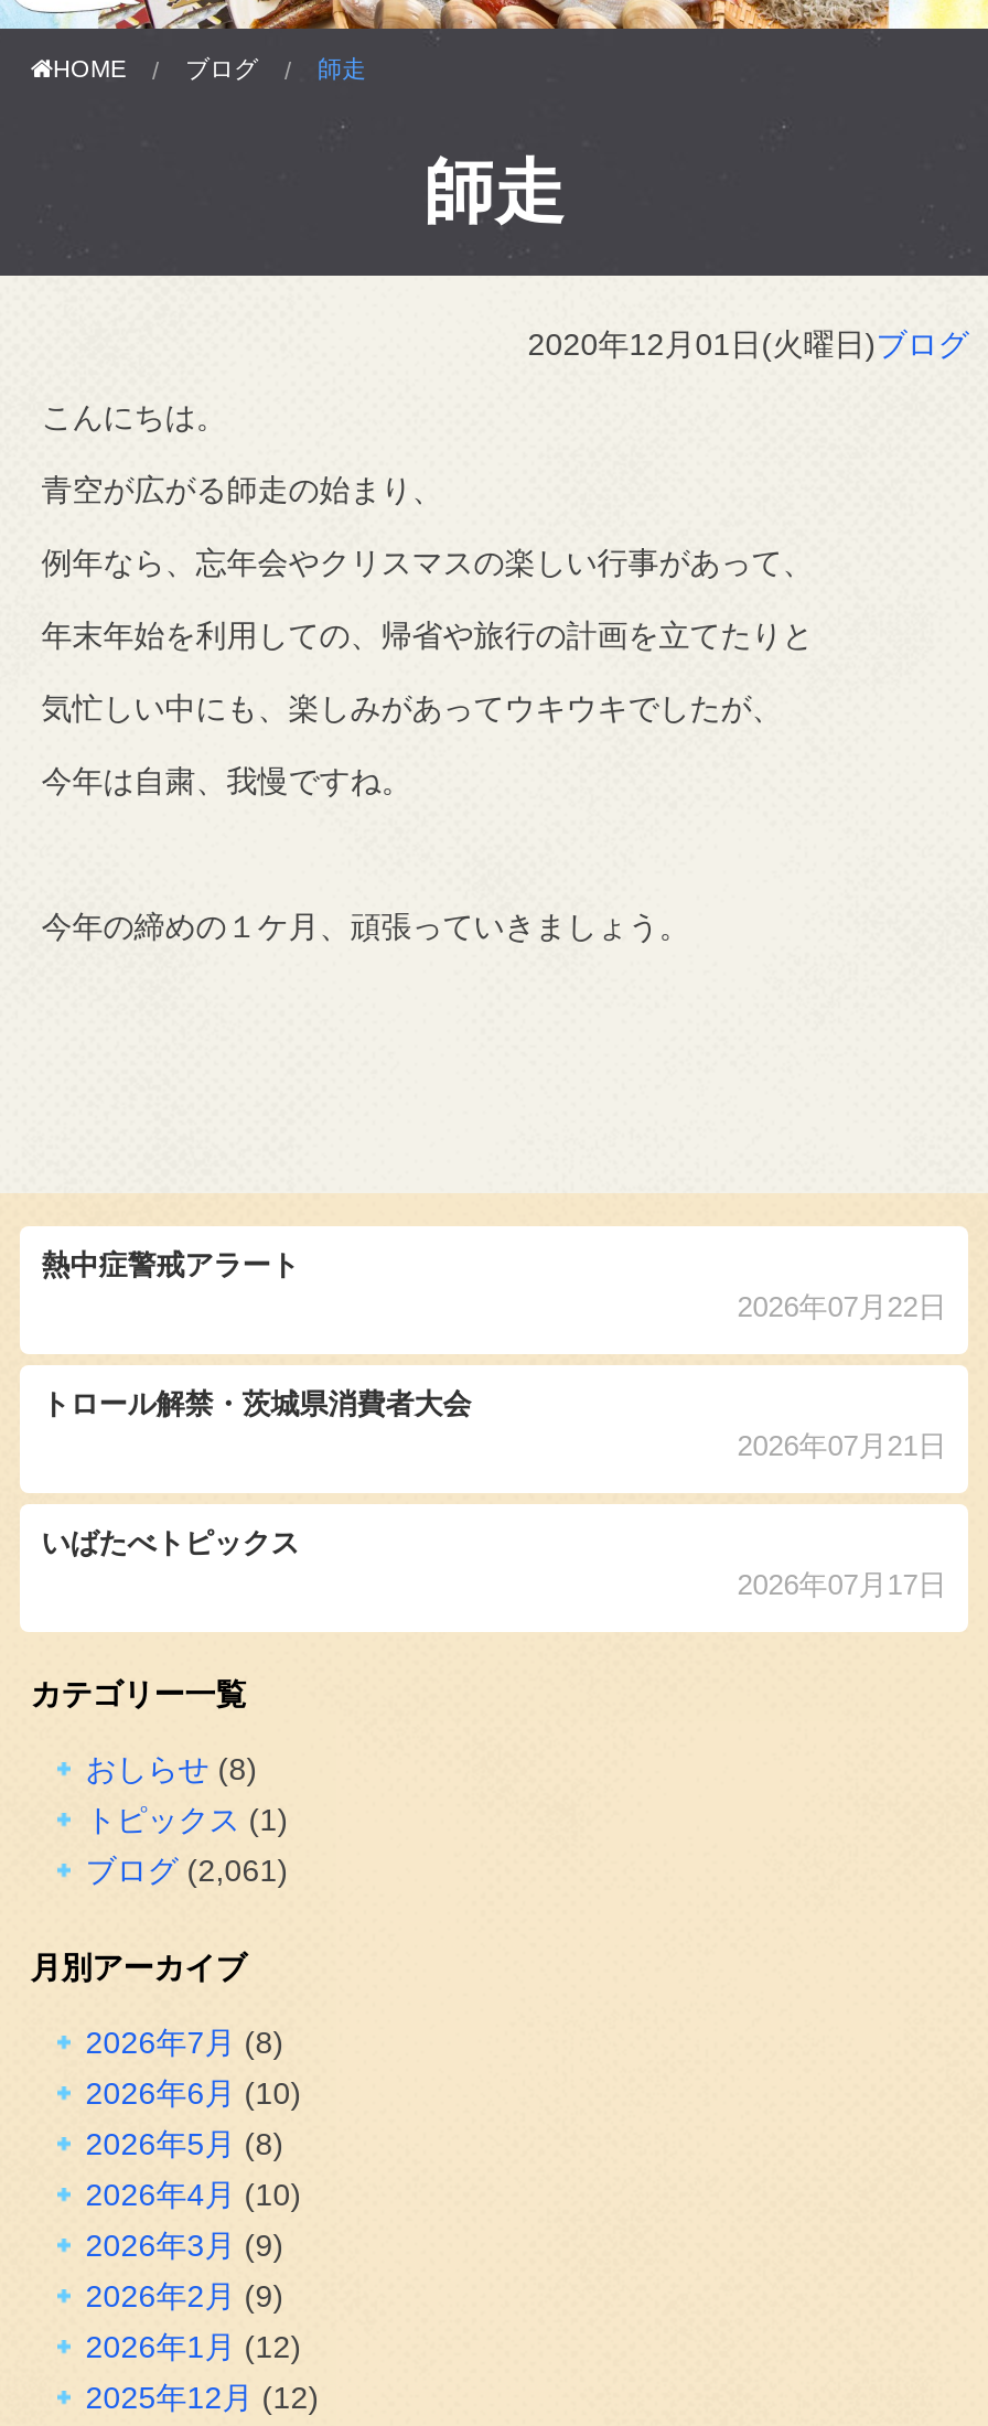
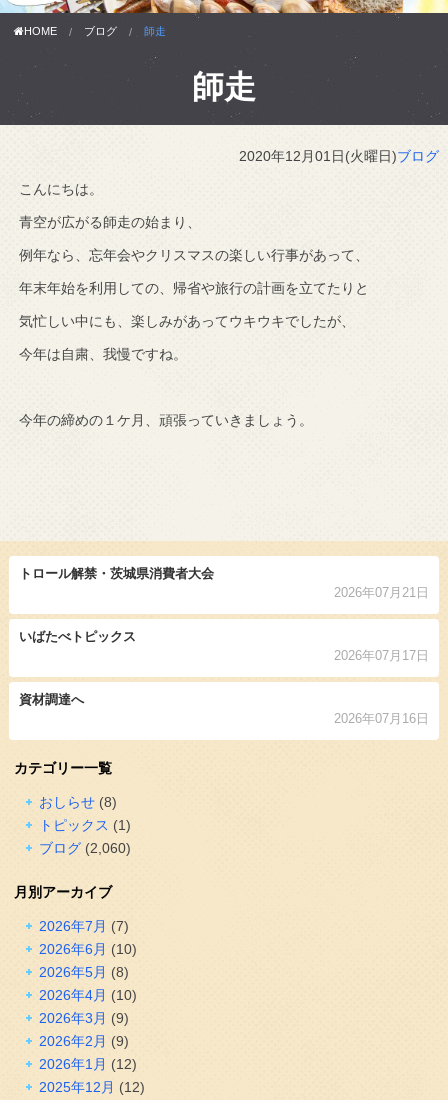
- 熱中症警戒アラート
- 2026年07月22日

moved up: トロール解禁・茨城県消費者大会 | 2026年07月21日 | いばたべトピックス | 2026年07月17日

+ 資材調達へ
+ 2026年07月16日

- ブログ(2,061)
+ ブログ(2,060)

- 2026年7月(8)
+ 2026年7月(7)
